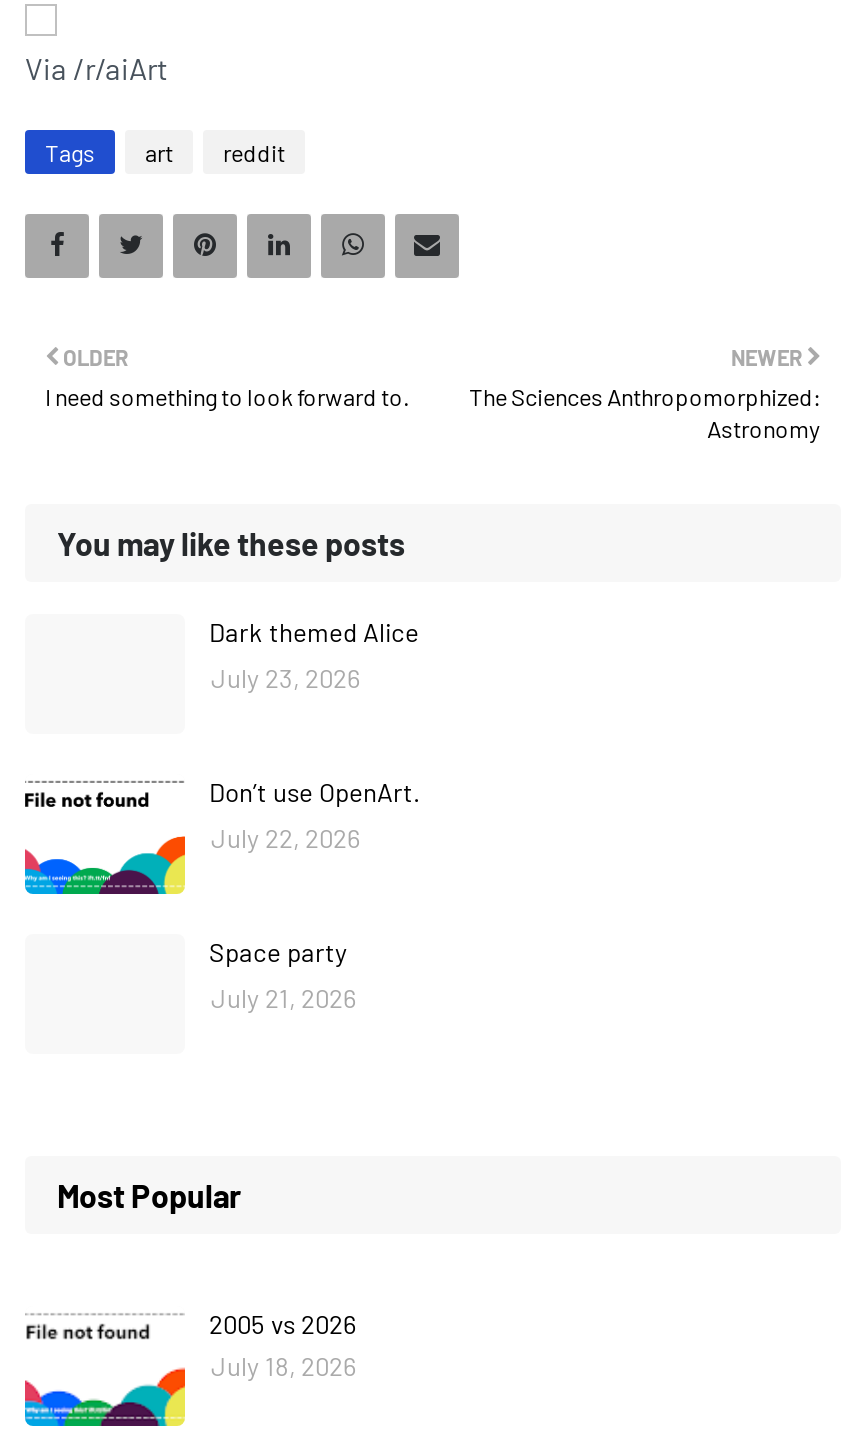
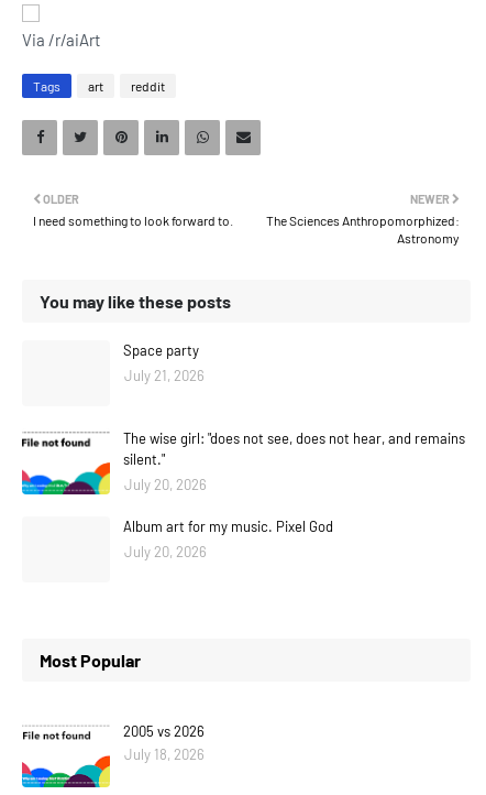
- Dark themed Alice
- July 23, 2026

- Don’t use OpenArt.
- July 22, 2026

moved up: Space party | July 21, 2026

+ The wise girl: "does not see, does not hear, and remains
+ silent."
+ July 20, 2026
+ Album art for my music. Pixel God
+ July 20, 2026
